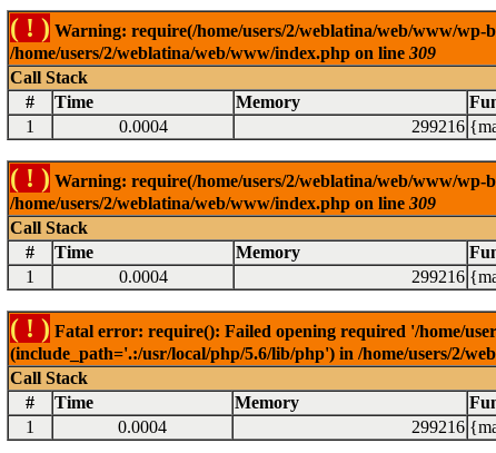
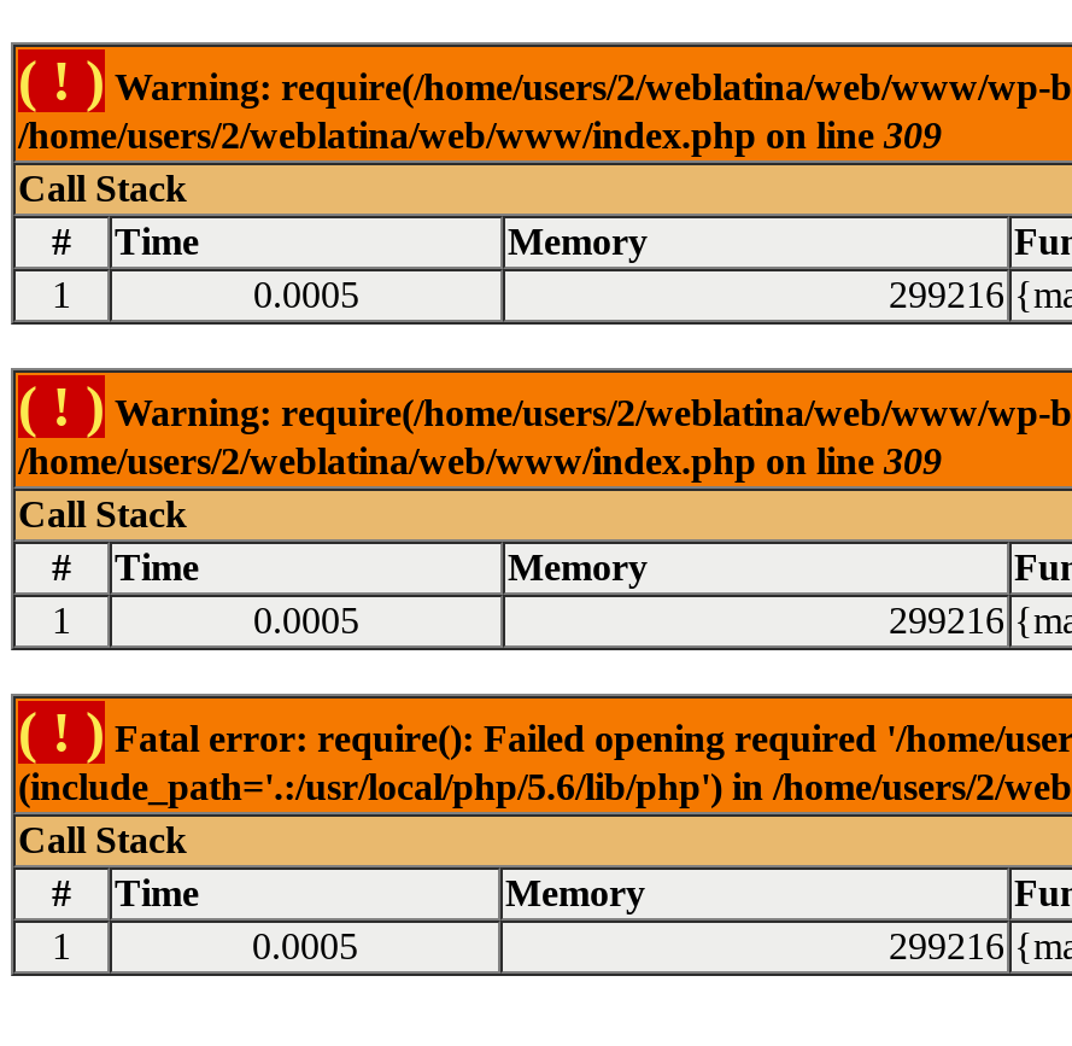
- 0.0004
+ 0.0005

- 0.0004
+ 0.0005

- 0.0004
+ 0.0005
